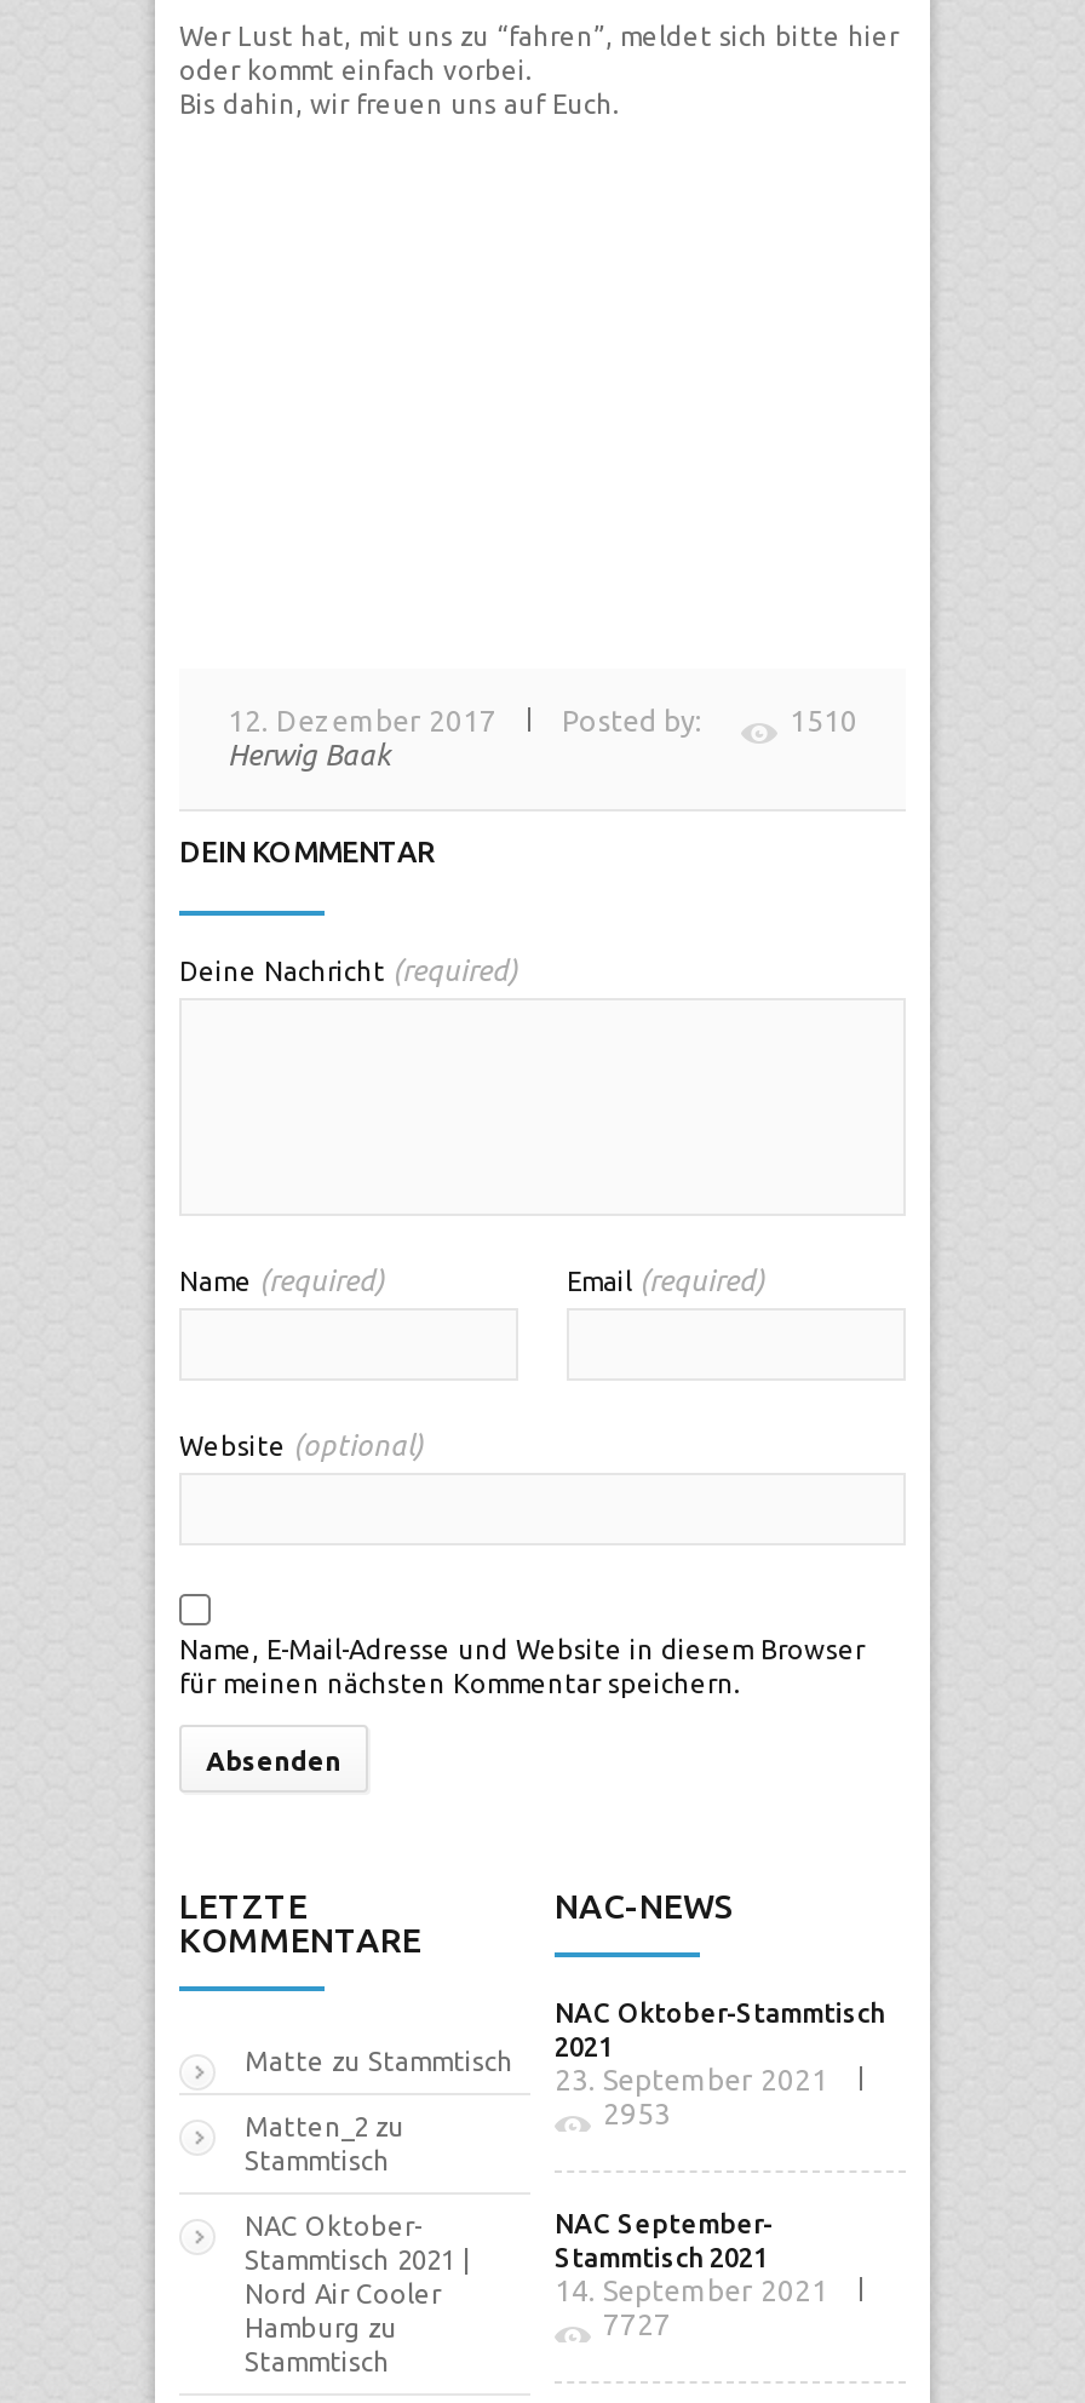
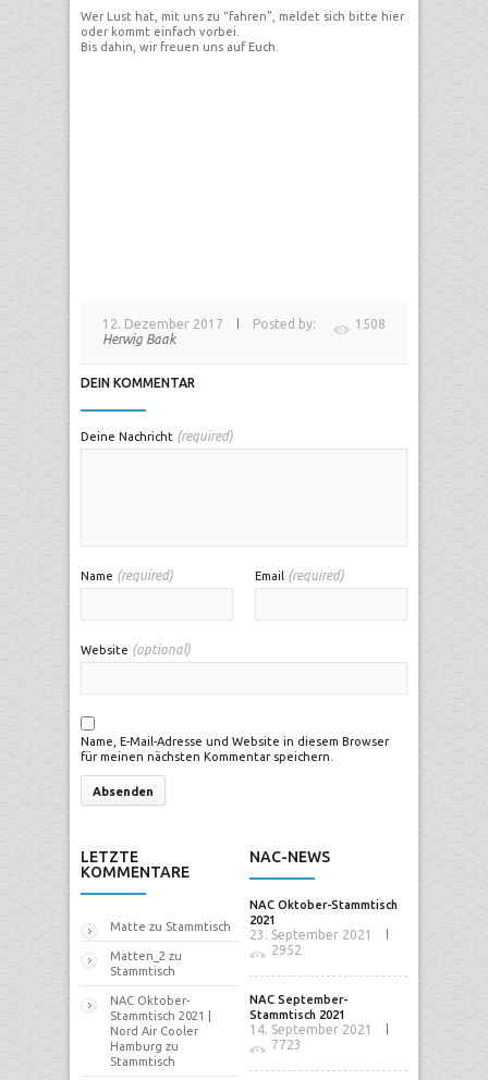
- 1510
+ 1508

- 2953
+ 2952

- 7727
+ 7723
